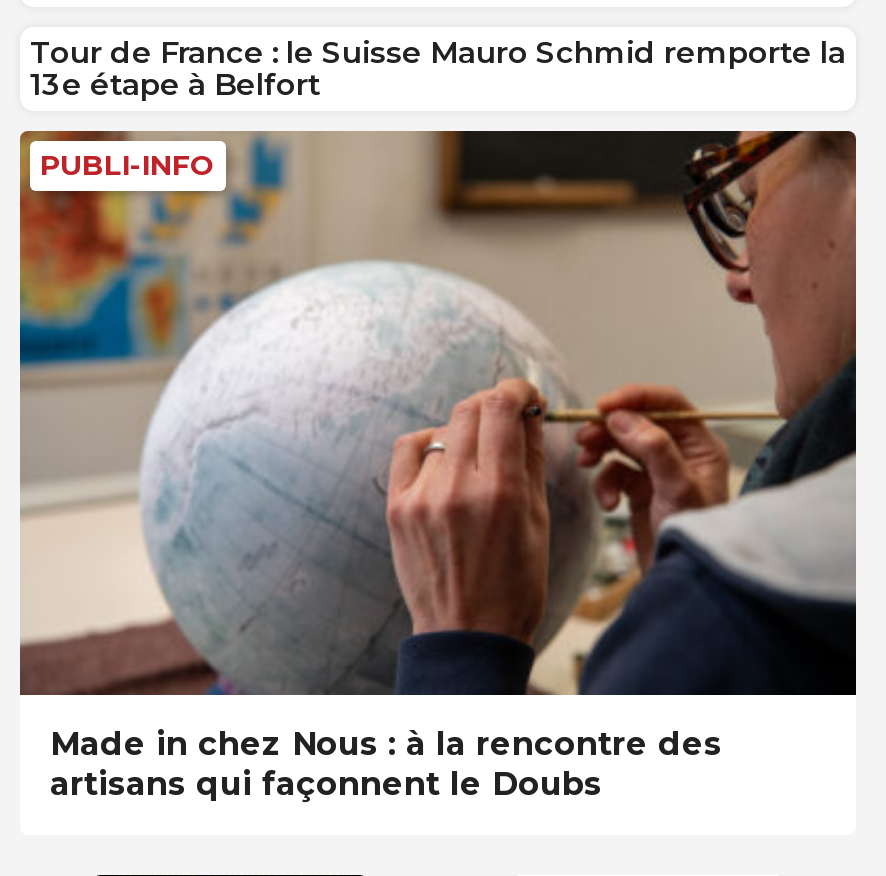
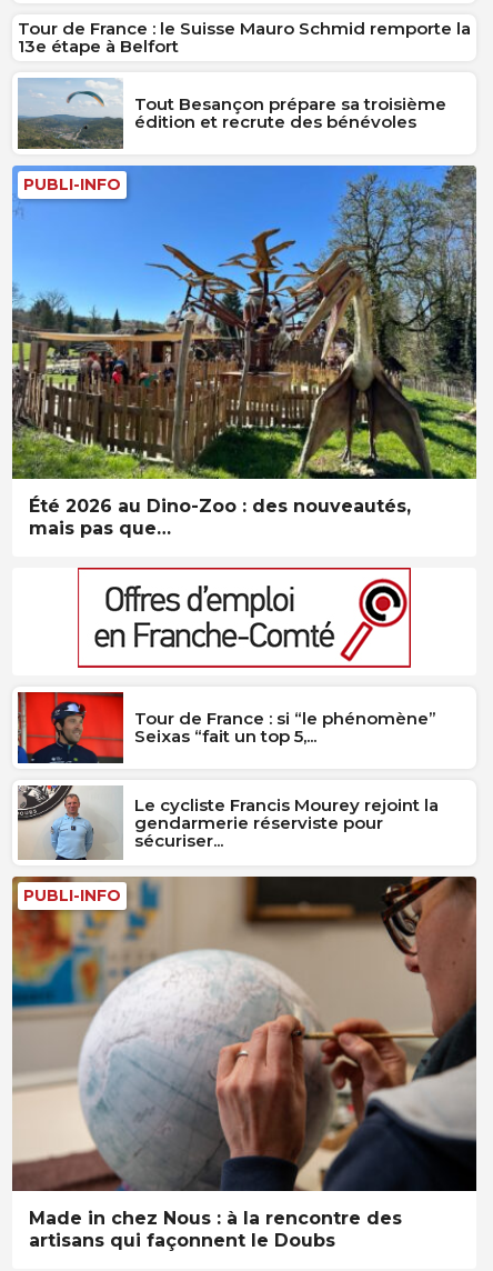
+ [image]
+ Été 2026 au Dino-Zoo : des nouveautés,
+ mais pas que…

+ [image]
+ Tout Besançon prépare sa troisième
+ édition et recrute des bénévoles
+ PUBLI-INFO

+ [image]

+ [image]

+ [image]
+ Tour de France : si “le phénomène”
+ Seixas “fait un top 5,...
+ Le cycliste Francis Mourey rejoint la
+ gendarmerie réserviste pour
+ sécuriser...
